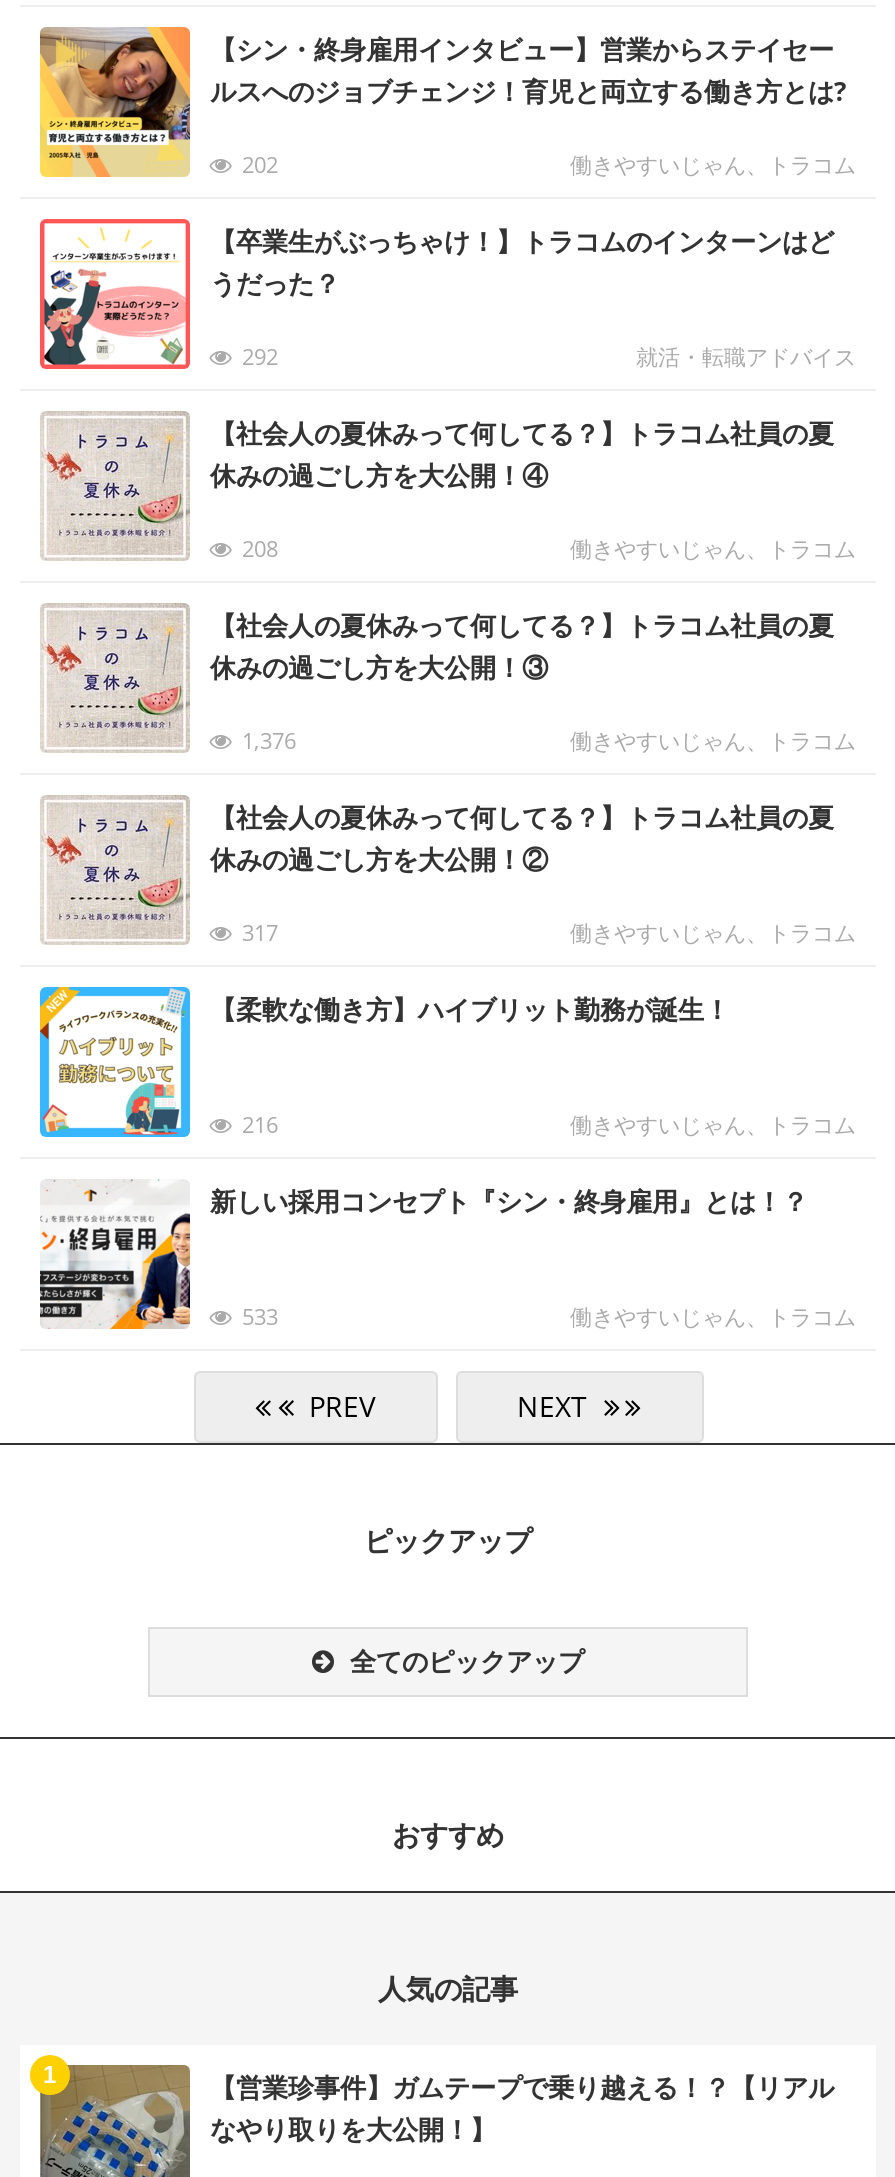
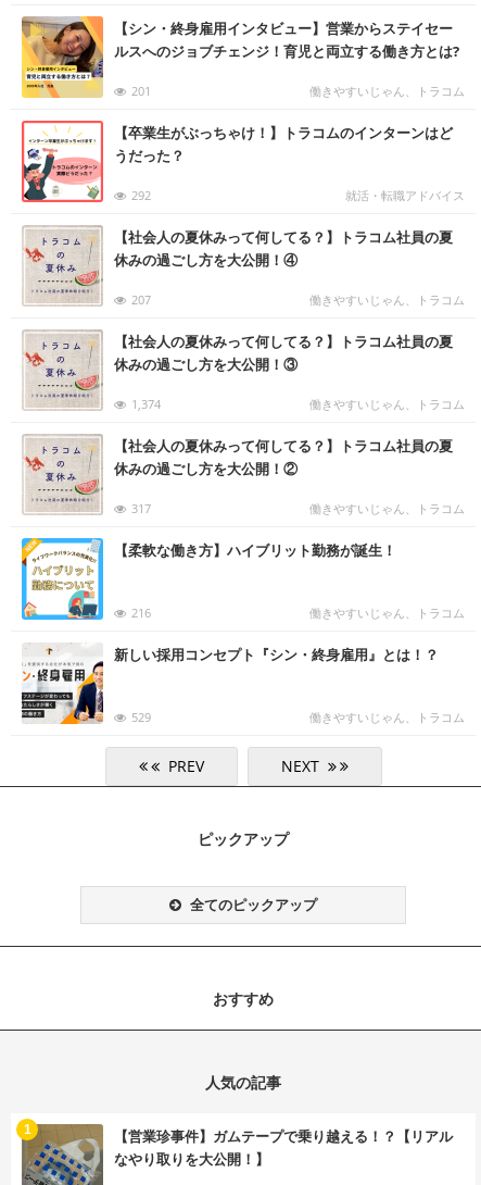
- 202
+ 201

- 208
+ 207

- 1,376
+ 1,374

- 533
+ 529
